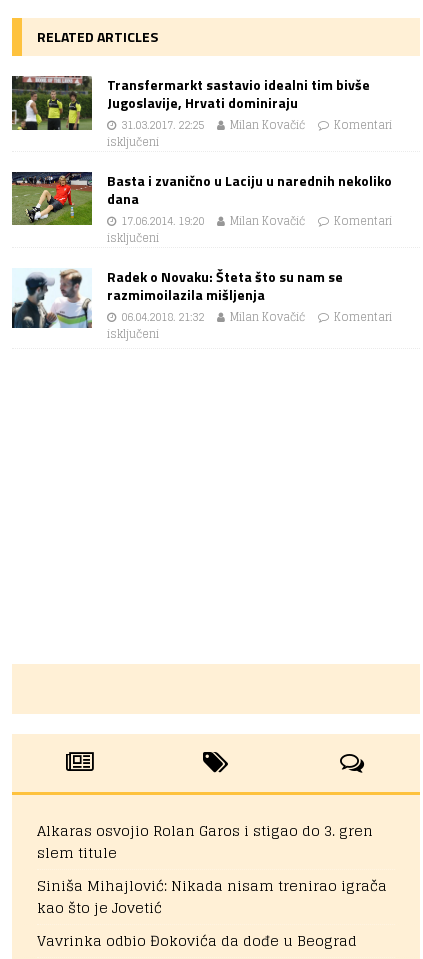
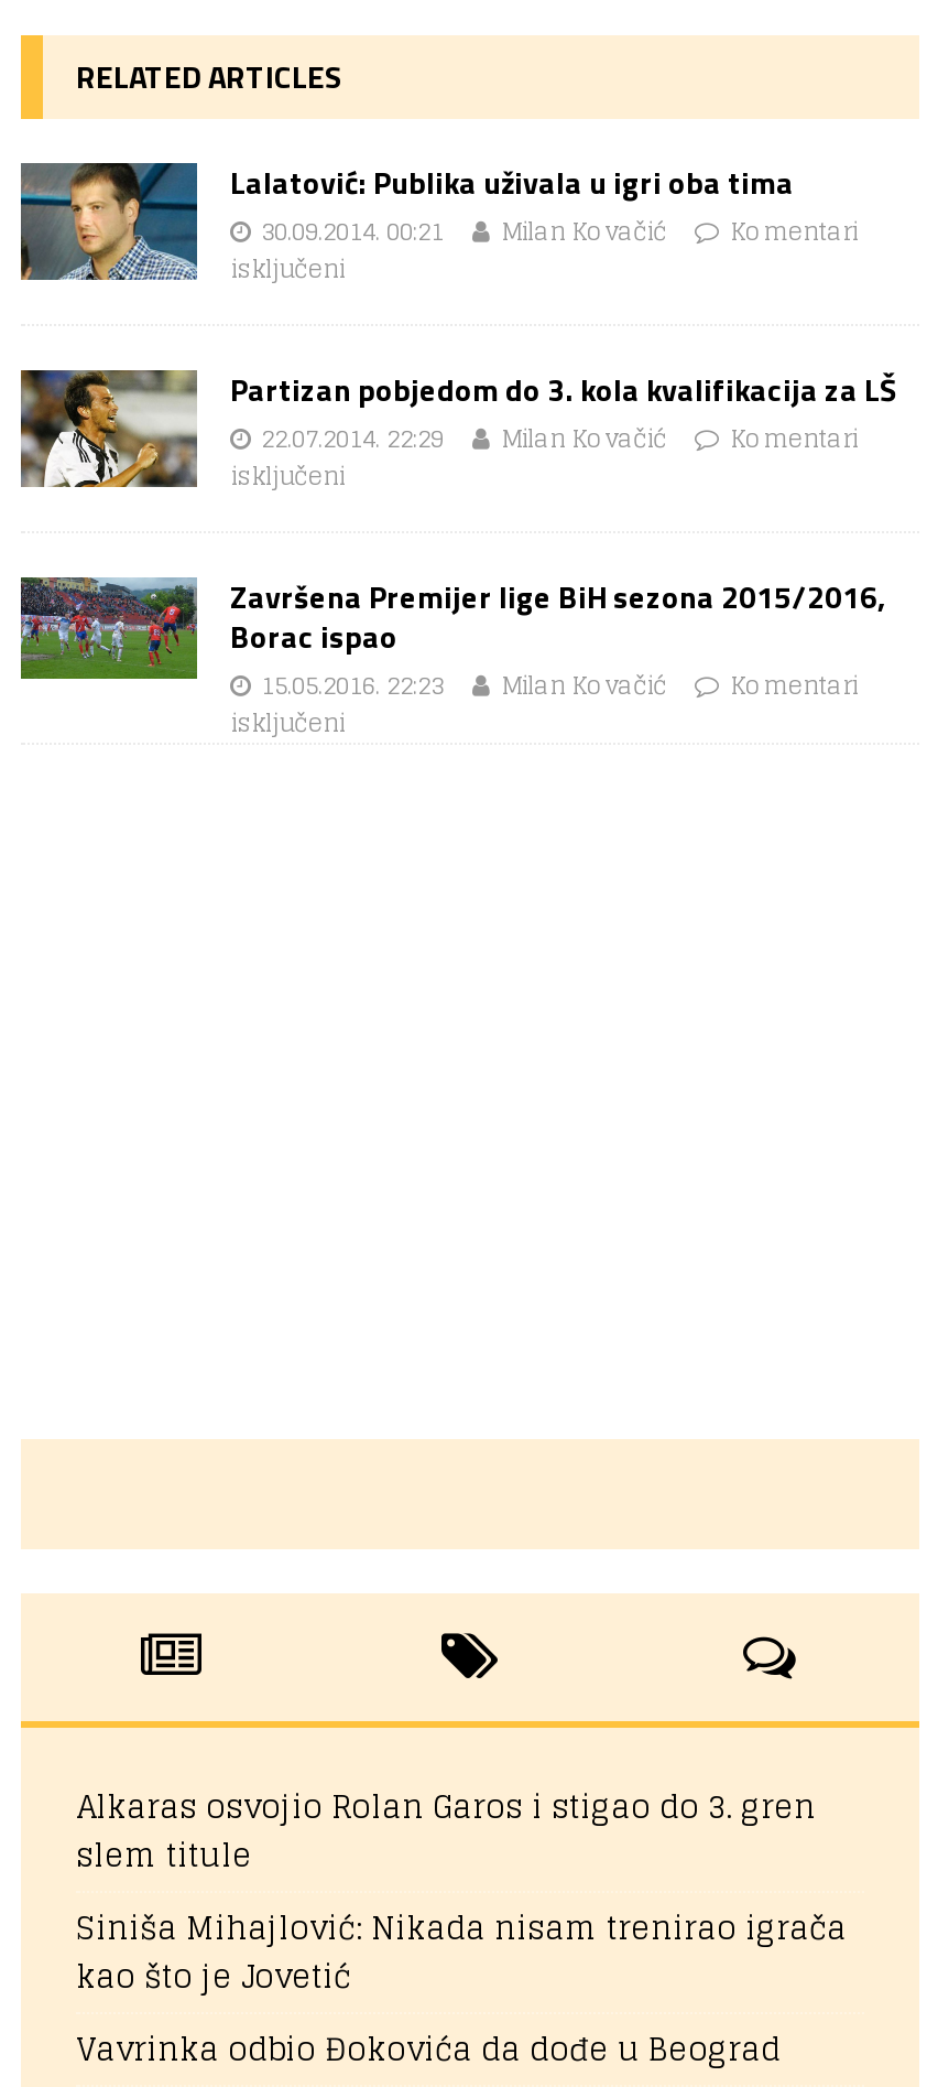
- [image]
- Transfermarkt sastavio idealni tim bivše
- Jugoslavije, Hrvati dominiraju
- 31.03.2017. 22:25
+ [image]
+ Lalatović: Publika uživala u igri oba tima
+ 30.09.2014. 00:21

- [image]
- Basta i zvanično u Laciju u narednih nekoliko
- dana
- 17.06.2014. 19:20
+ [image]
+ Partizan pobjedom do 3. kola kvalifikacija za LŠ
+ 22.07.2014. 22:29

- [image]
- Radek o Novaku: Šteta što su nam se
- razmimoilazila mišljenja
- 06.04.2018. 21:32
+ [image]
+ Završena Premijer lige BiH sezona 2015/2016,
+ Borac ispao
+ 15.05.2016. 22:23
